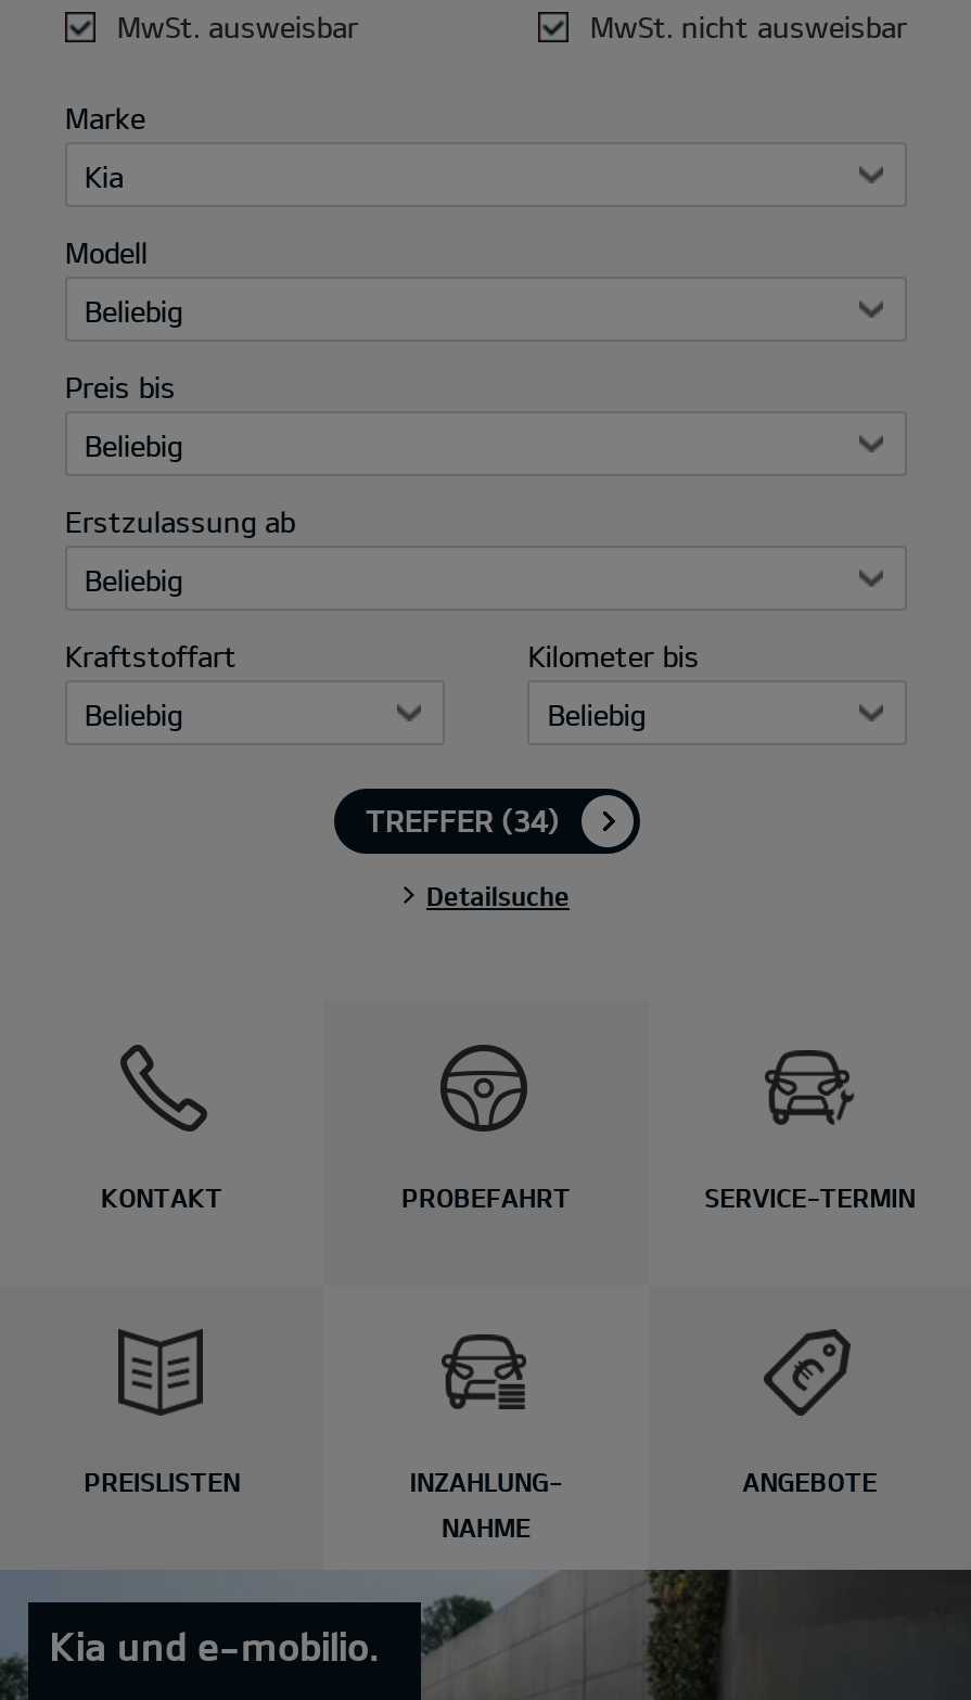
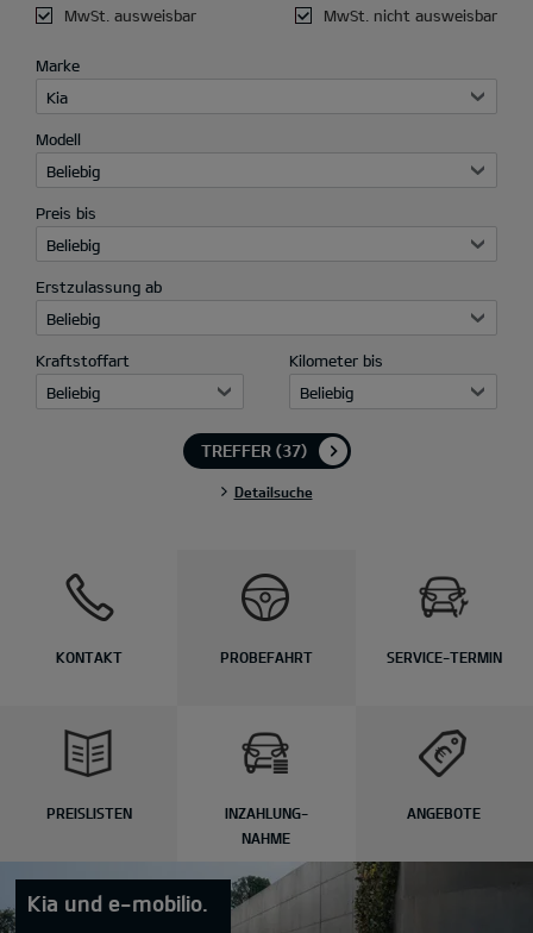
- TREFFER (34)
+ TREFFER (37)
